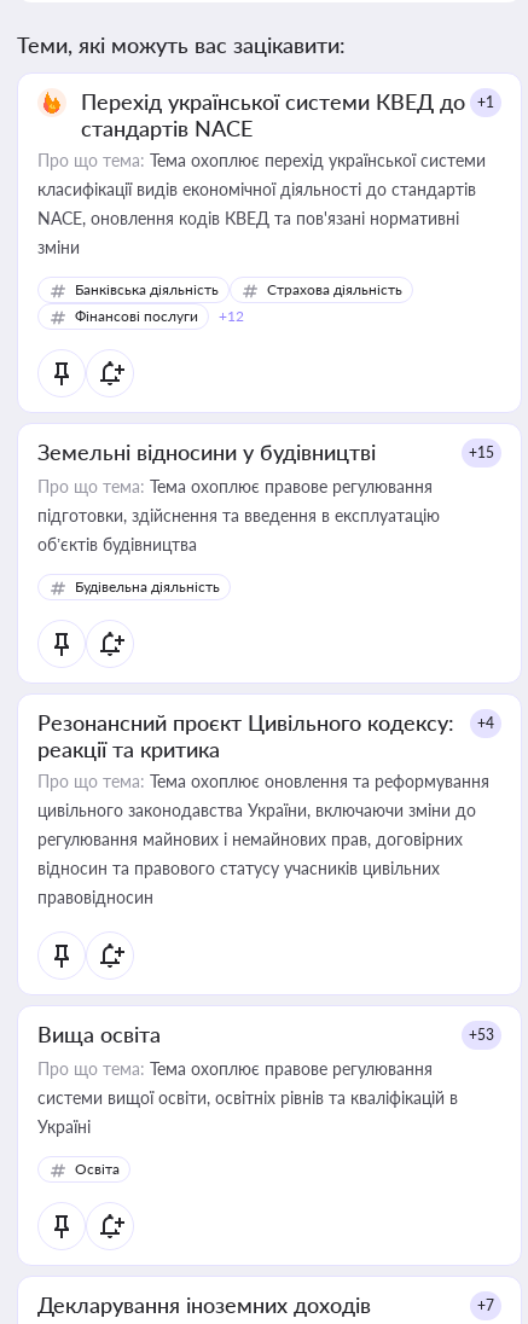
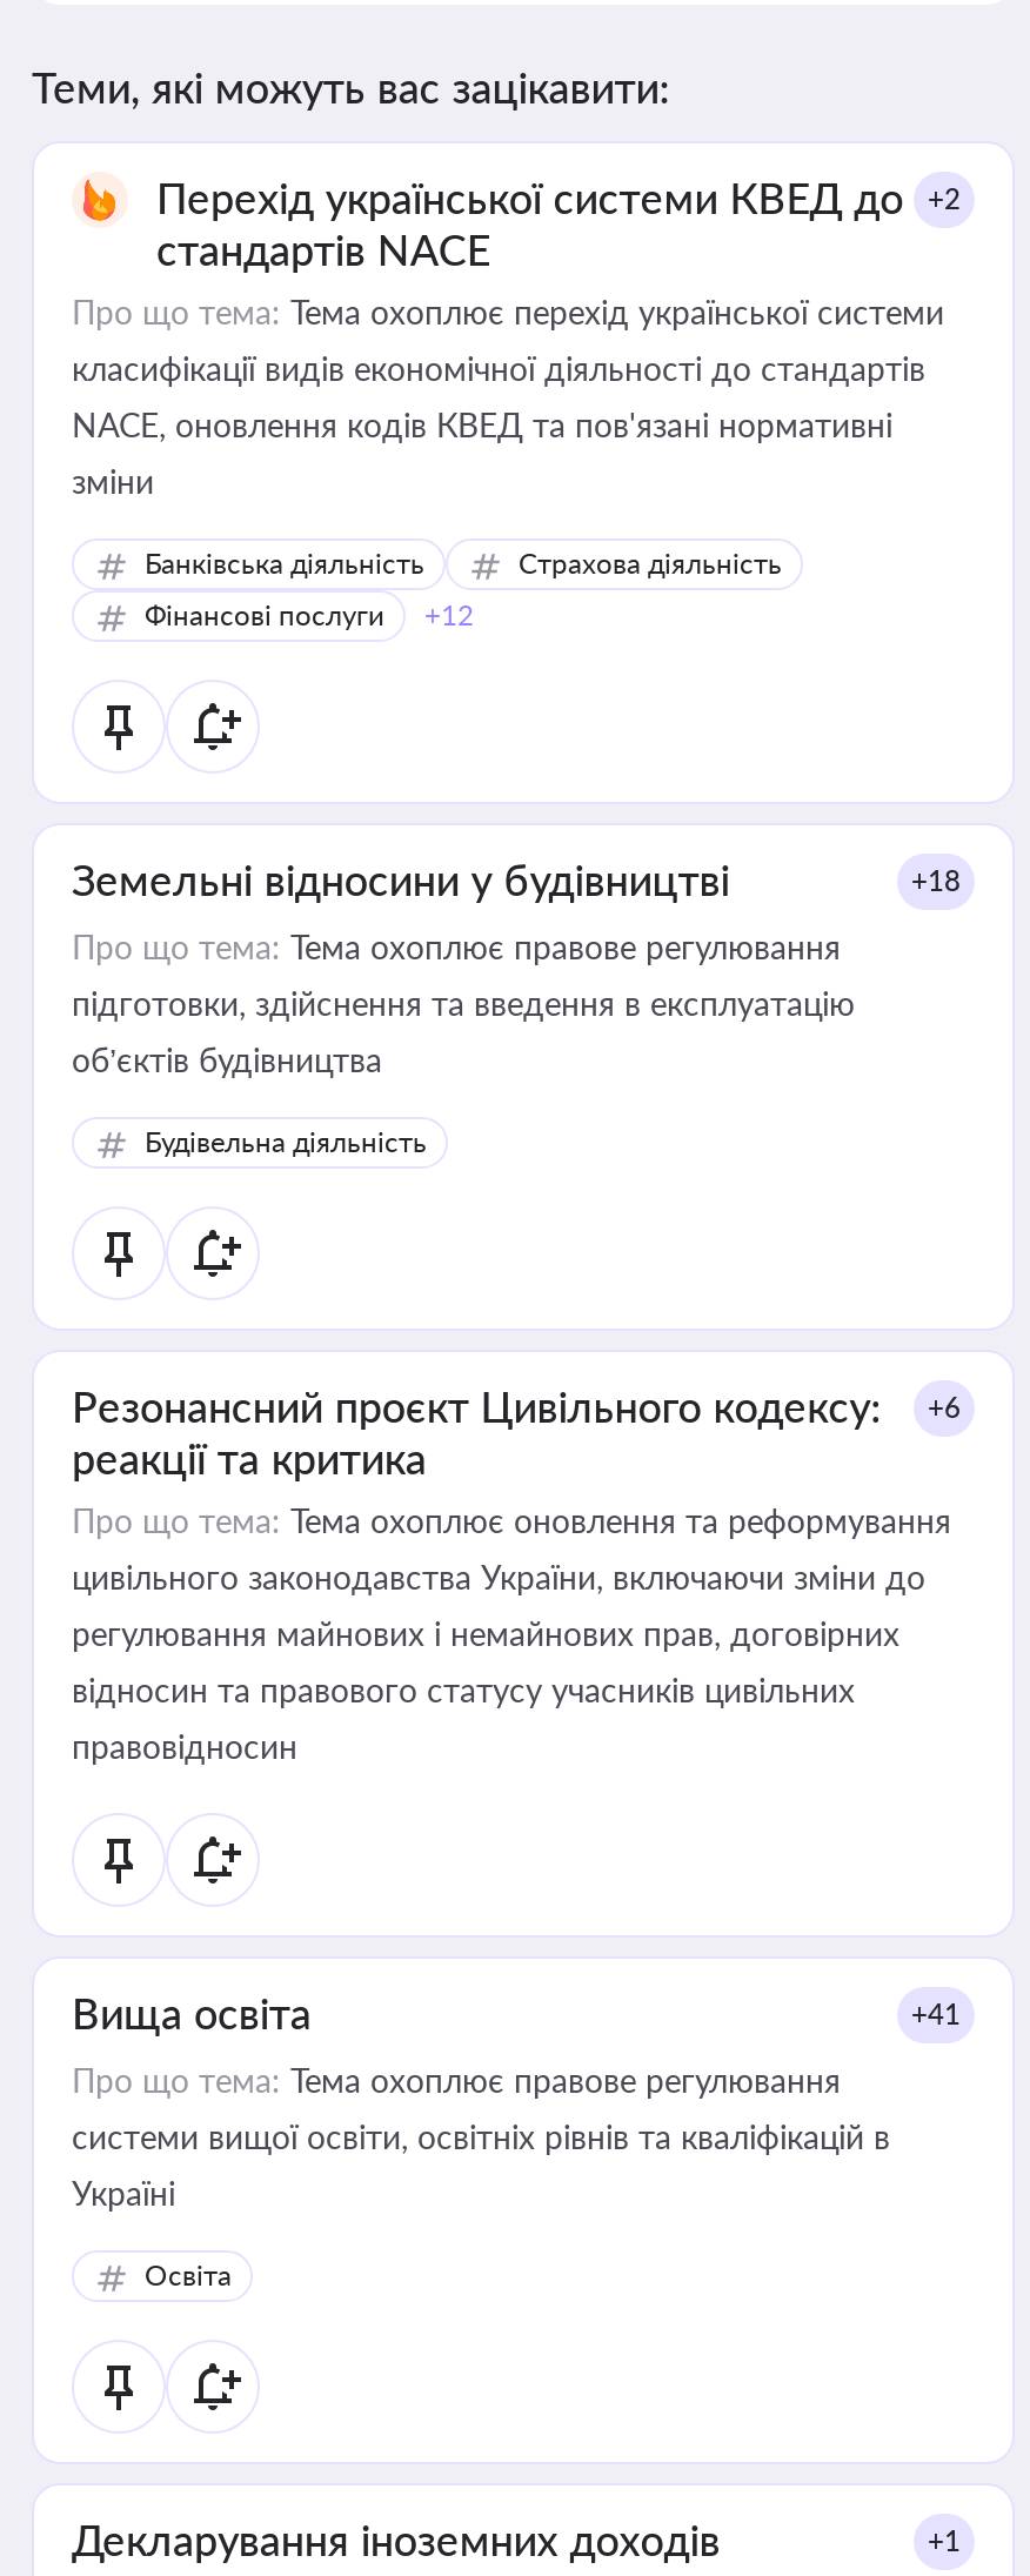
- Перехід української системи КВЕД до +1
+ Перехід української системи КВЕД до +2

- +15
+ +18

- Резонансний проєкт Цивільного кодексу: +4
+ Резонансний проєкт Цивільного кодексу: +6

- +53
+ +41

- +7
+ +1
